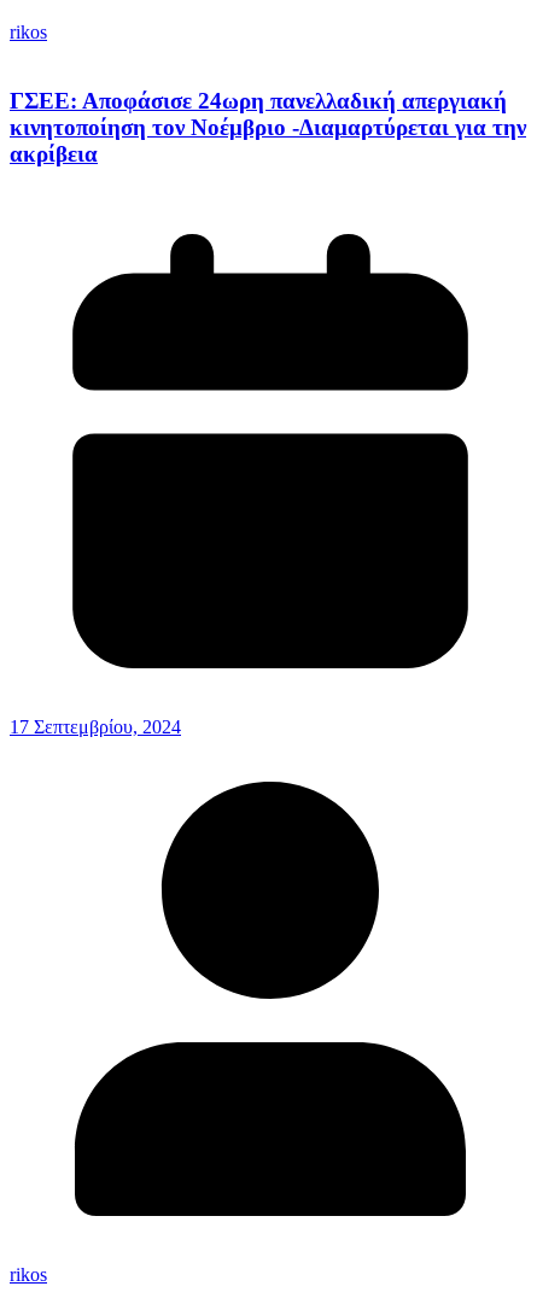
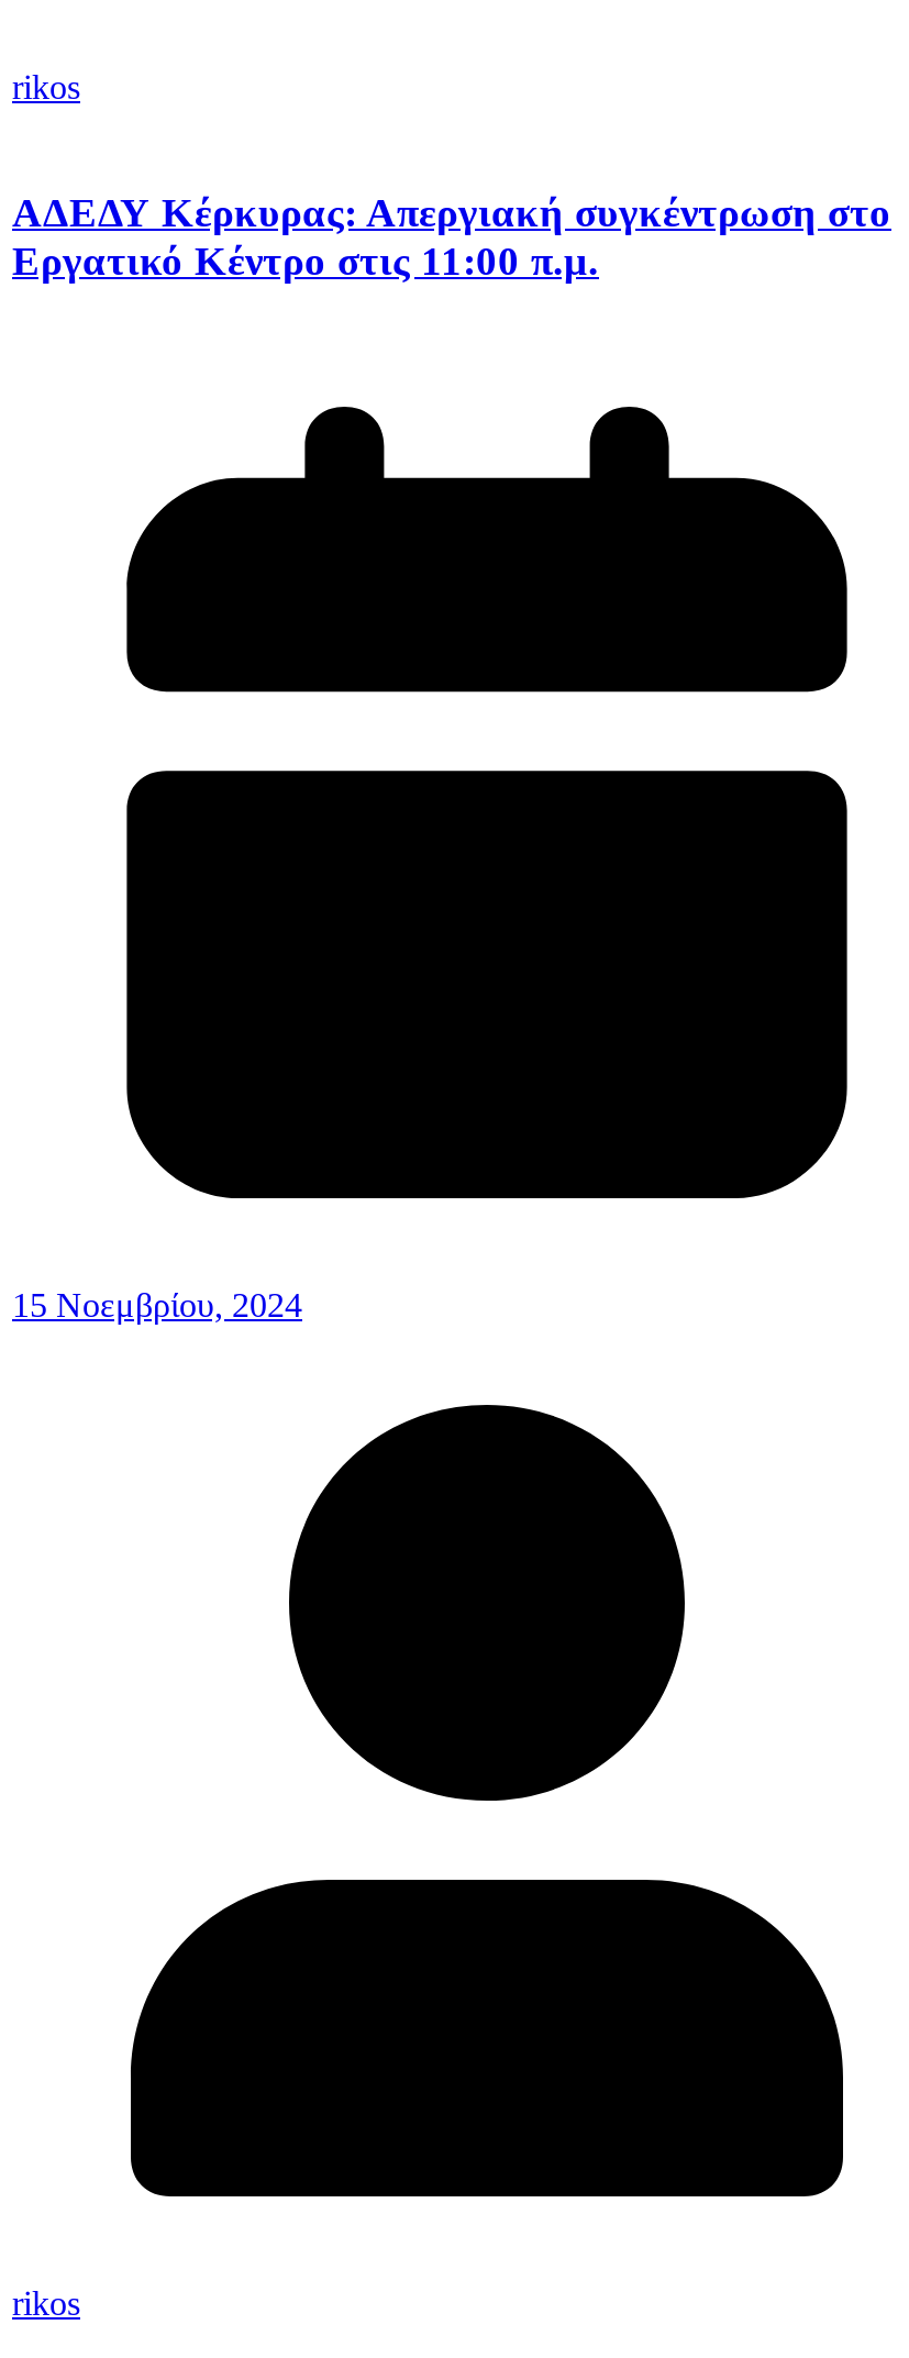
- ΓΣΕΕ: Αποφάσισε 24ωρη πανελλαδική απεργιακή
- κινητοποίηση τον Νοέμβριο -Διαμαρτύρεται για την
- ακρίβεια
+ ΑΔΕΔΥ Κέρκυρας: Απεργιακή συγκέντρωση στο
+ Εργατικό Κέντρο στις 11:00 π.μ.

- 17 Σεπτεμβρίου, 2024
+ 15 Νοεμβρίου, 2024
